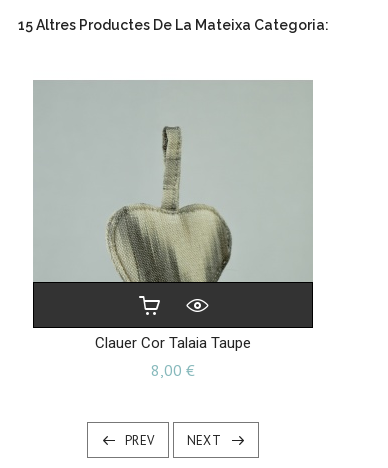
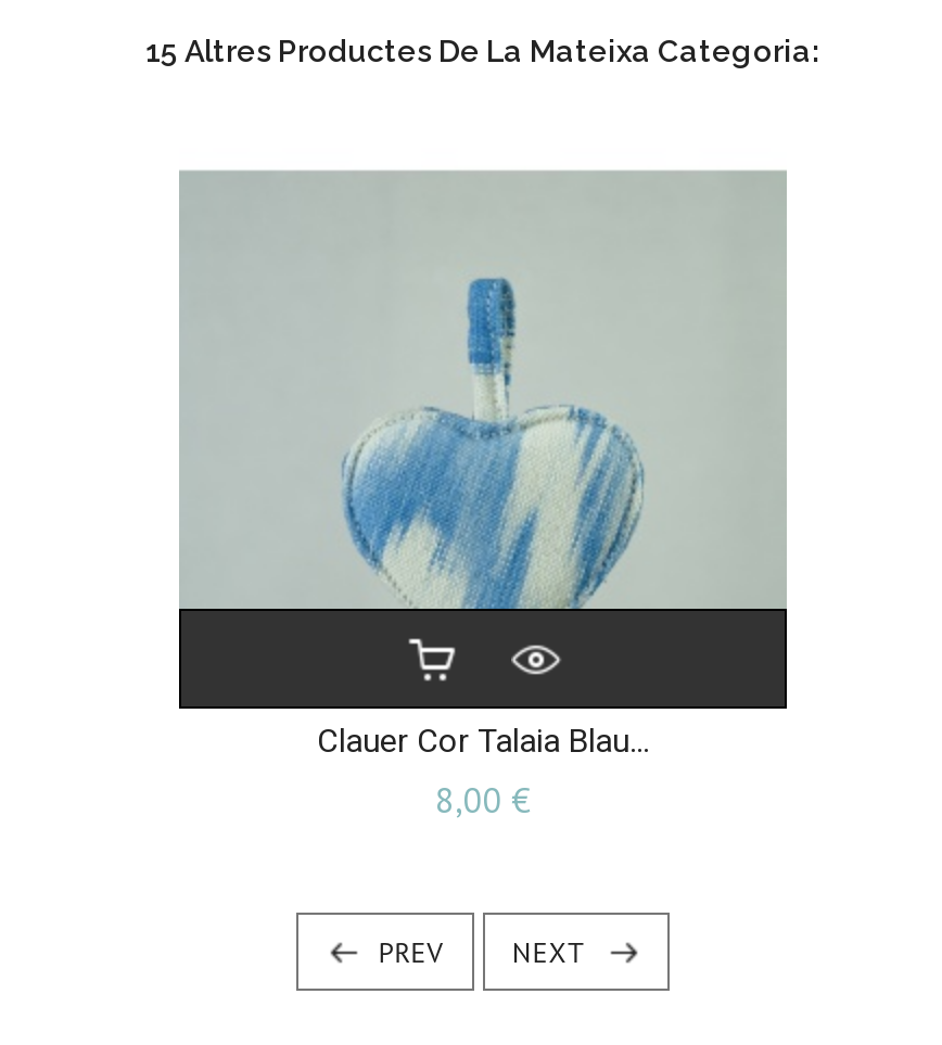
- [image]
+ [image]

- Clauer Cor Talaia Taupe
+ Clauer Cor Talaia Blau...
